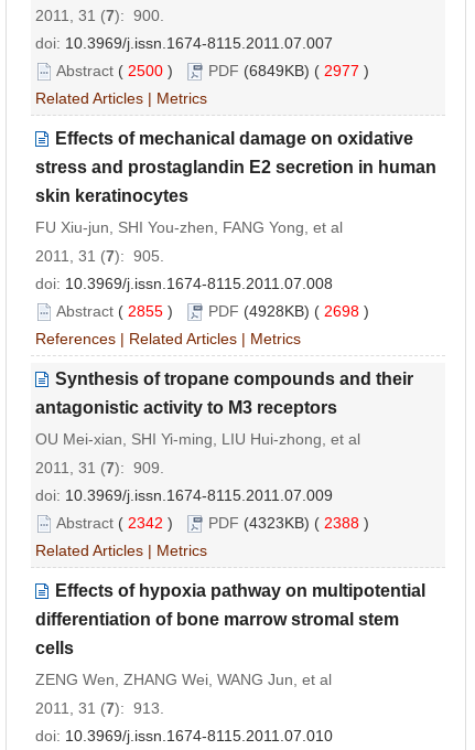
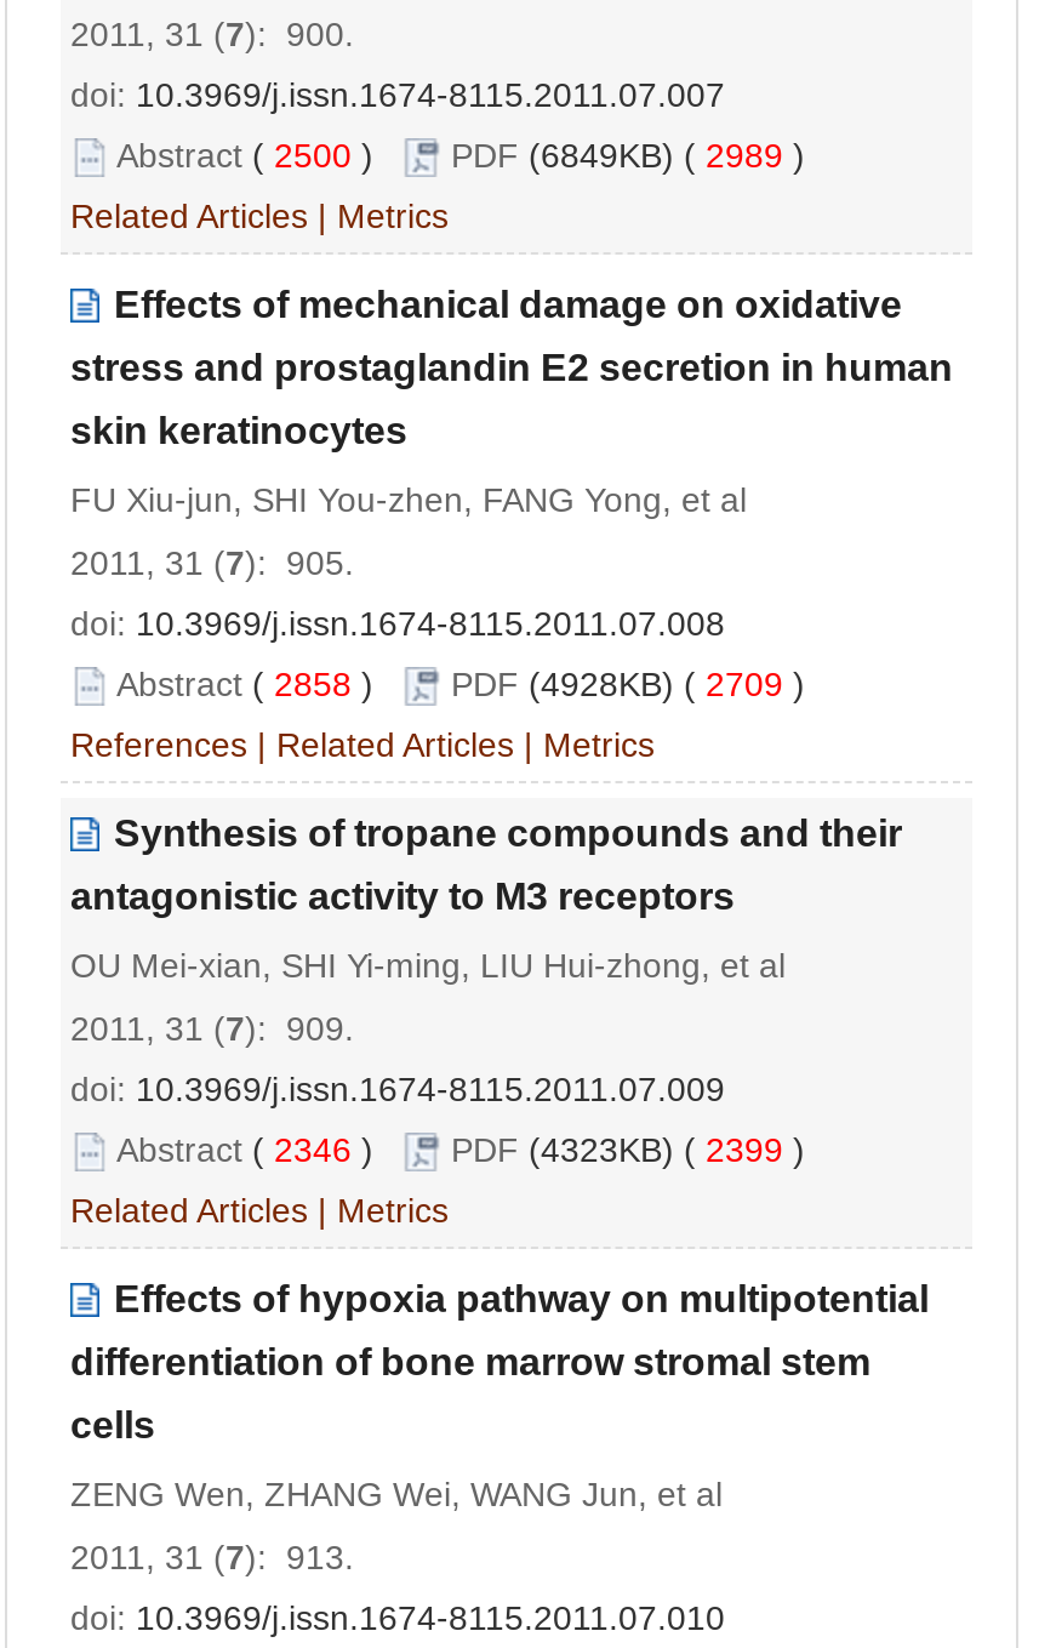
- Abstract (2500) PDF (6849KB) (2977)
+ Abstract (2500) PDF (6849KB) (2989)

- Abstract (2855)
+ Abstract (2858)

- PDF (4928KB) (2698)
+ PDF (4928KB) (2709)

- Abstract (2342)
+ Abstract (2346)

- PDF (4323KB) (2388)
+ PDF (4323KB) (2399)
